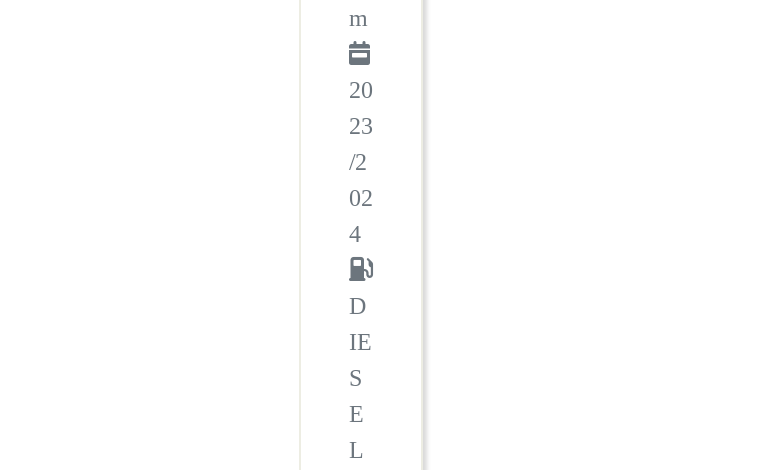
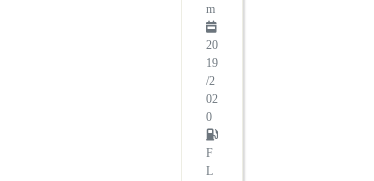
- 23
+ 19

- 4
+ 0

- D
- IE
- S
- E
+ F
